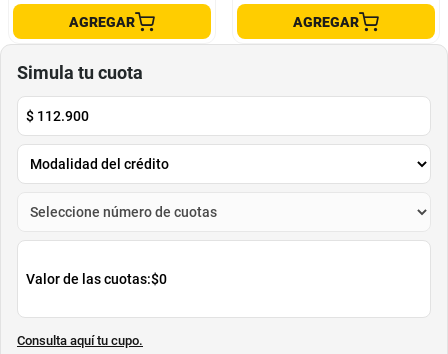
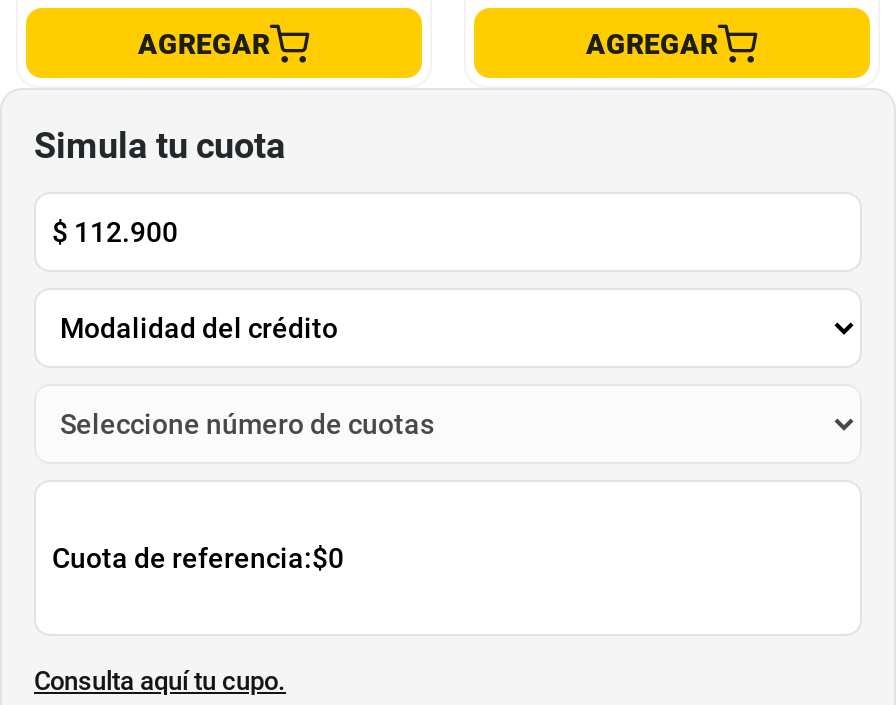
- Valor de las cuotas:$0
+ Cuota de referencia:$0
